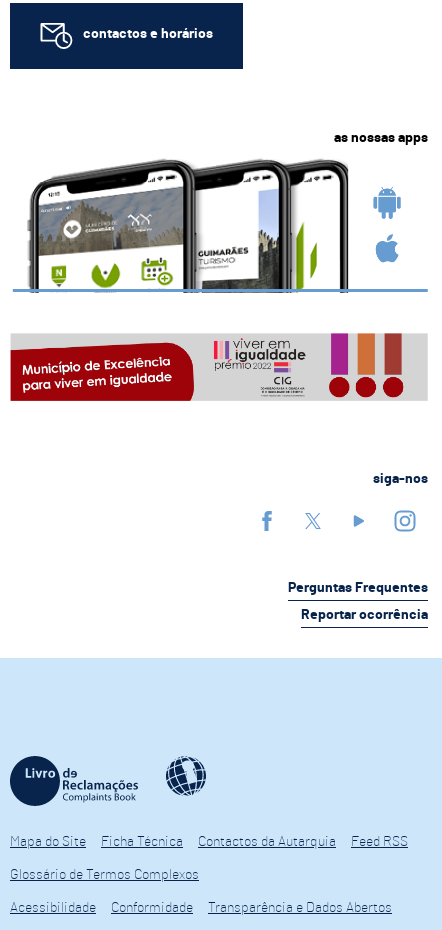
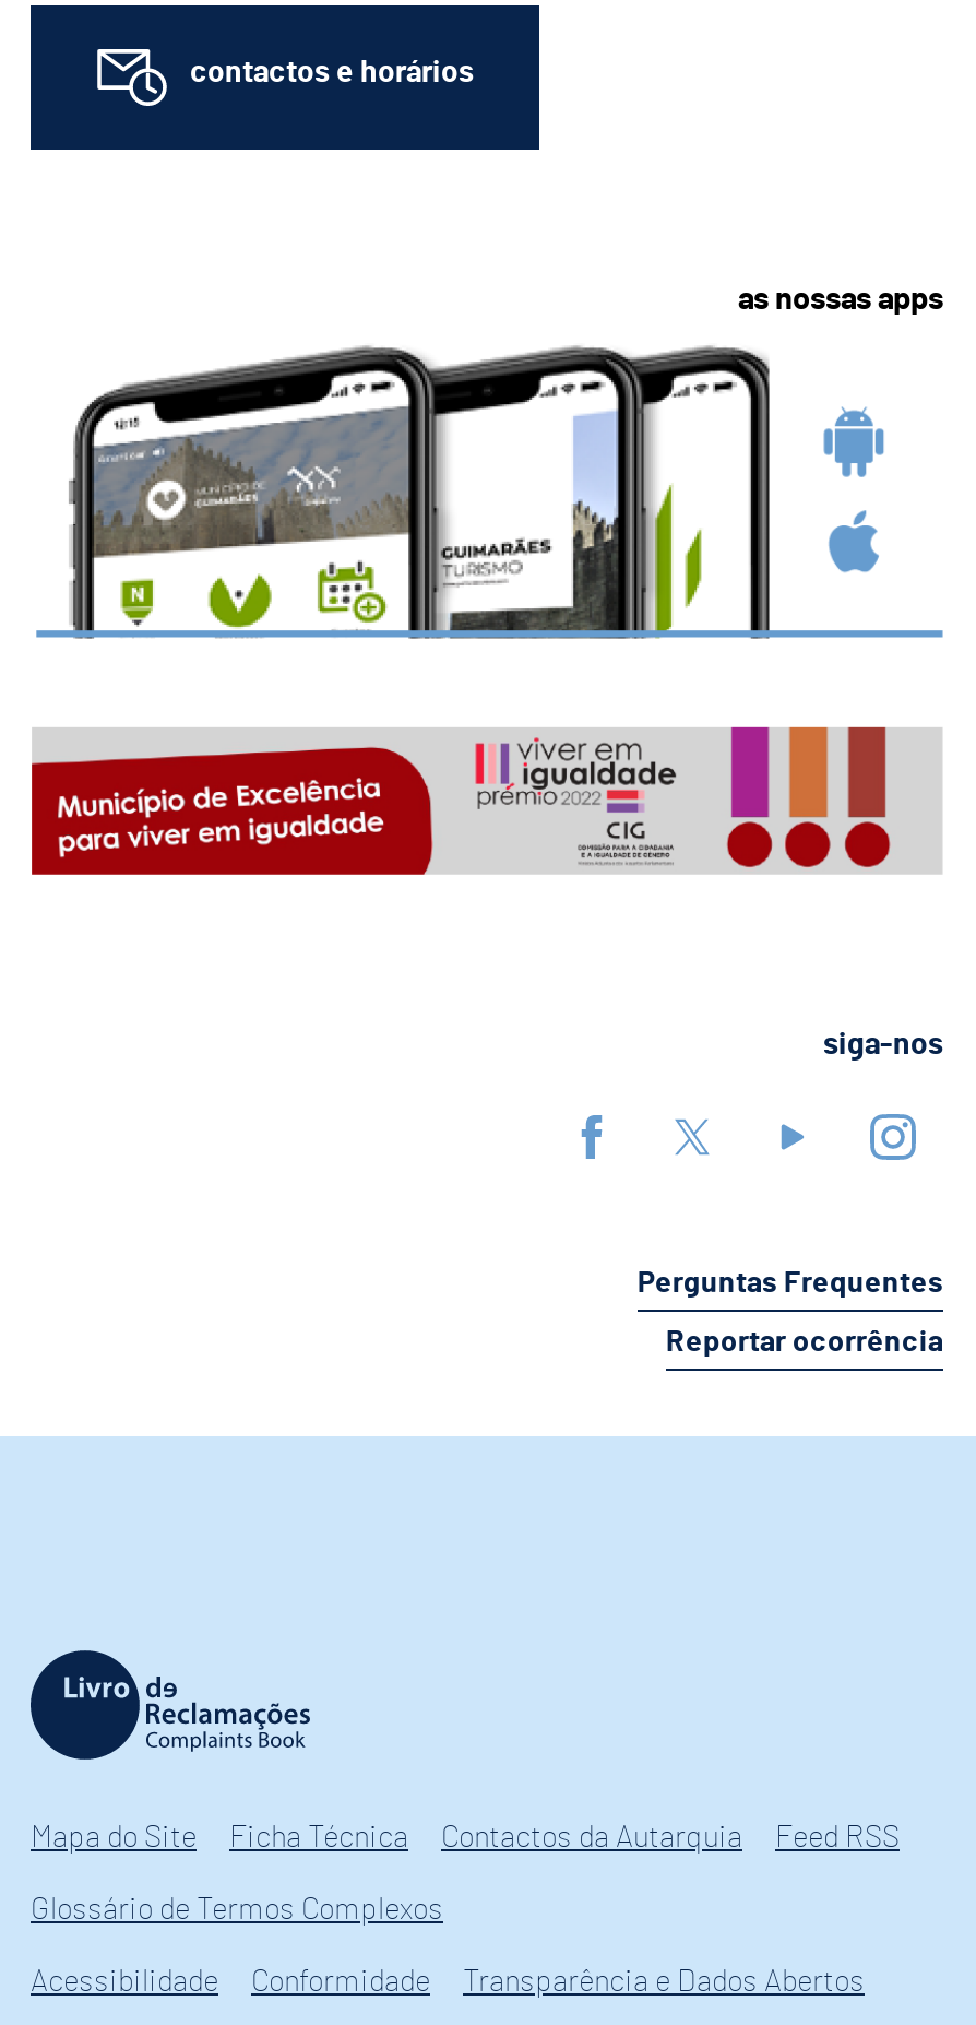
- [image]
